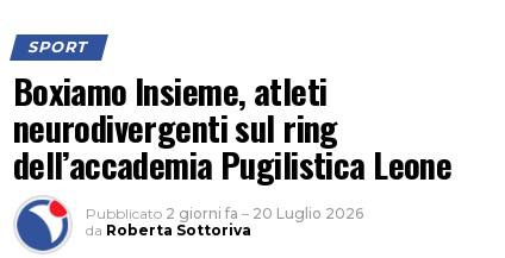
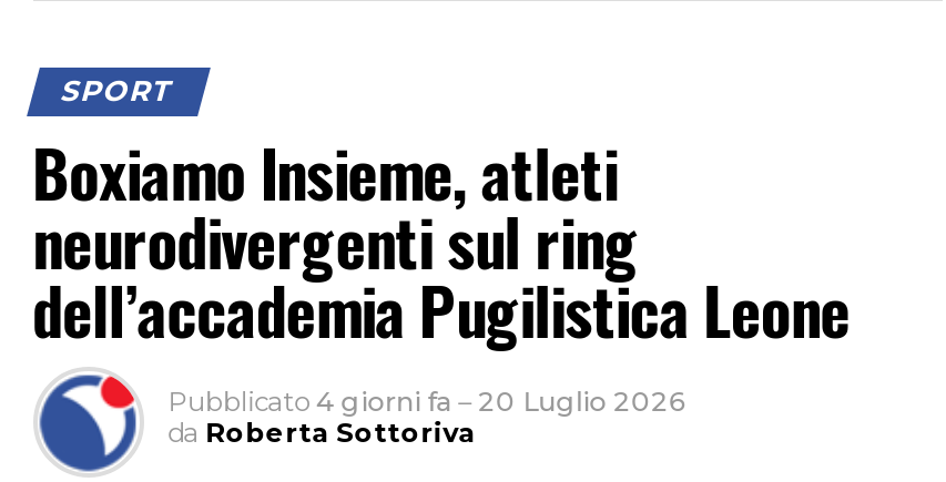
- Pubblicato 2 giorni fa – 20 Luglio 2026
+ Pubblicato 4 giorni fa – 20 Luglio 2026
